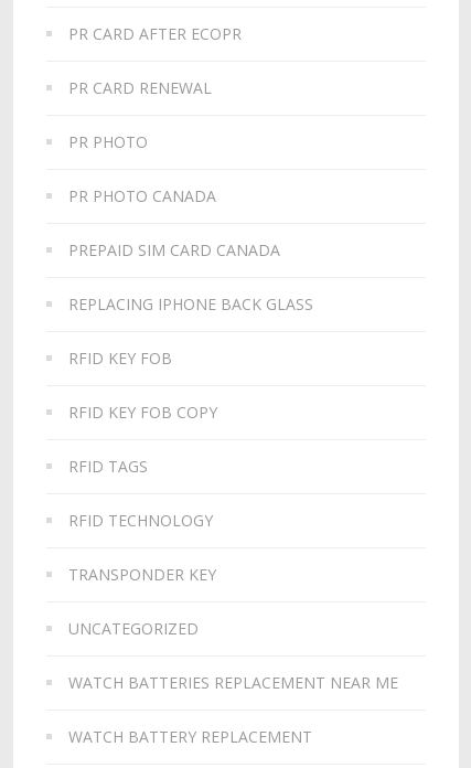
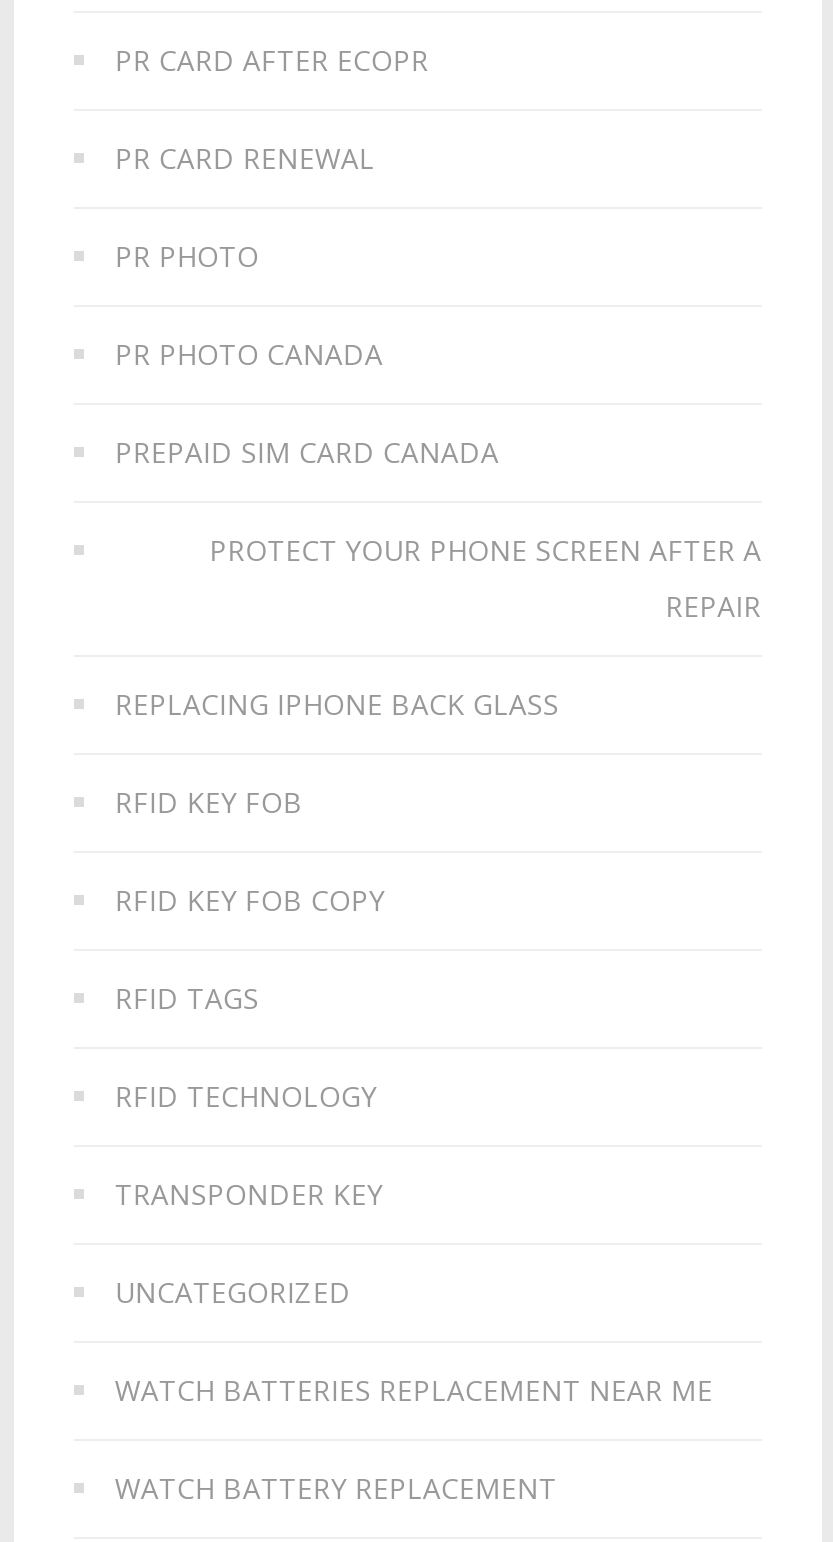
+ PROTECT YOUR PHONE SCREEN AFTER A
+ REPAIR
